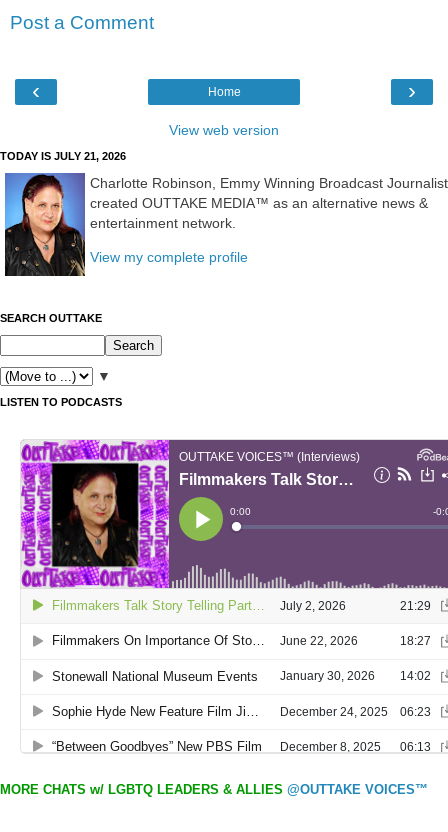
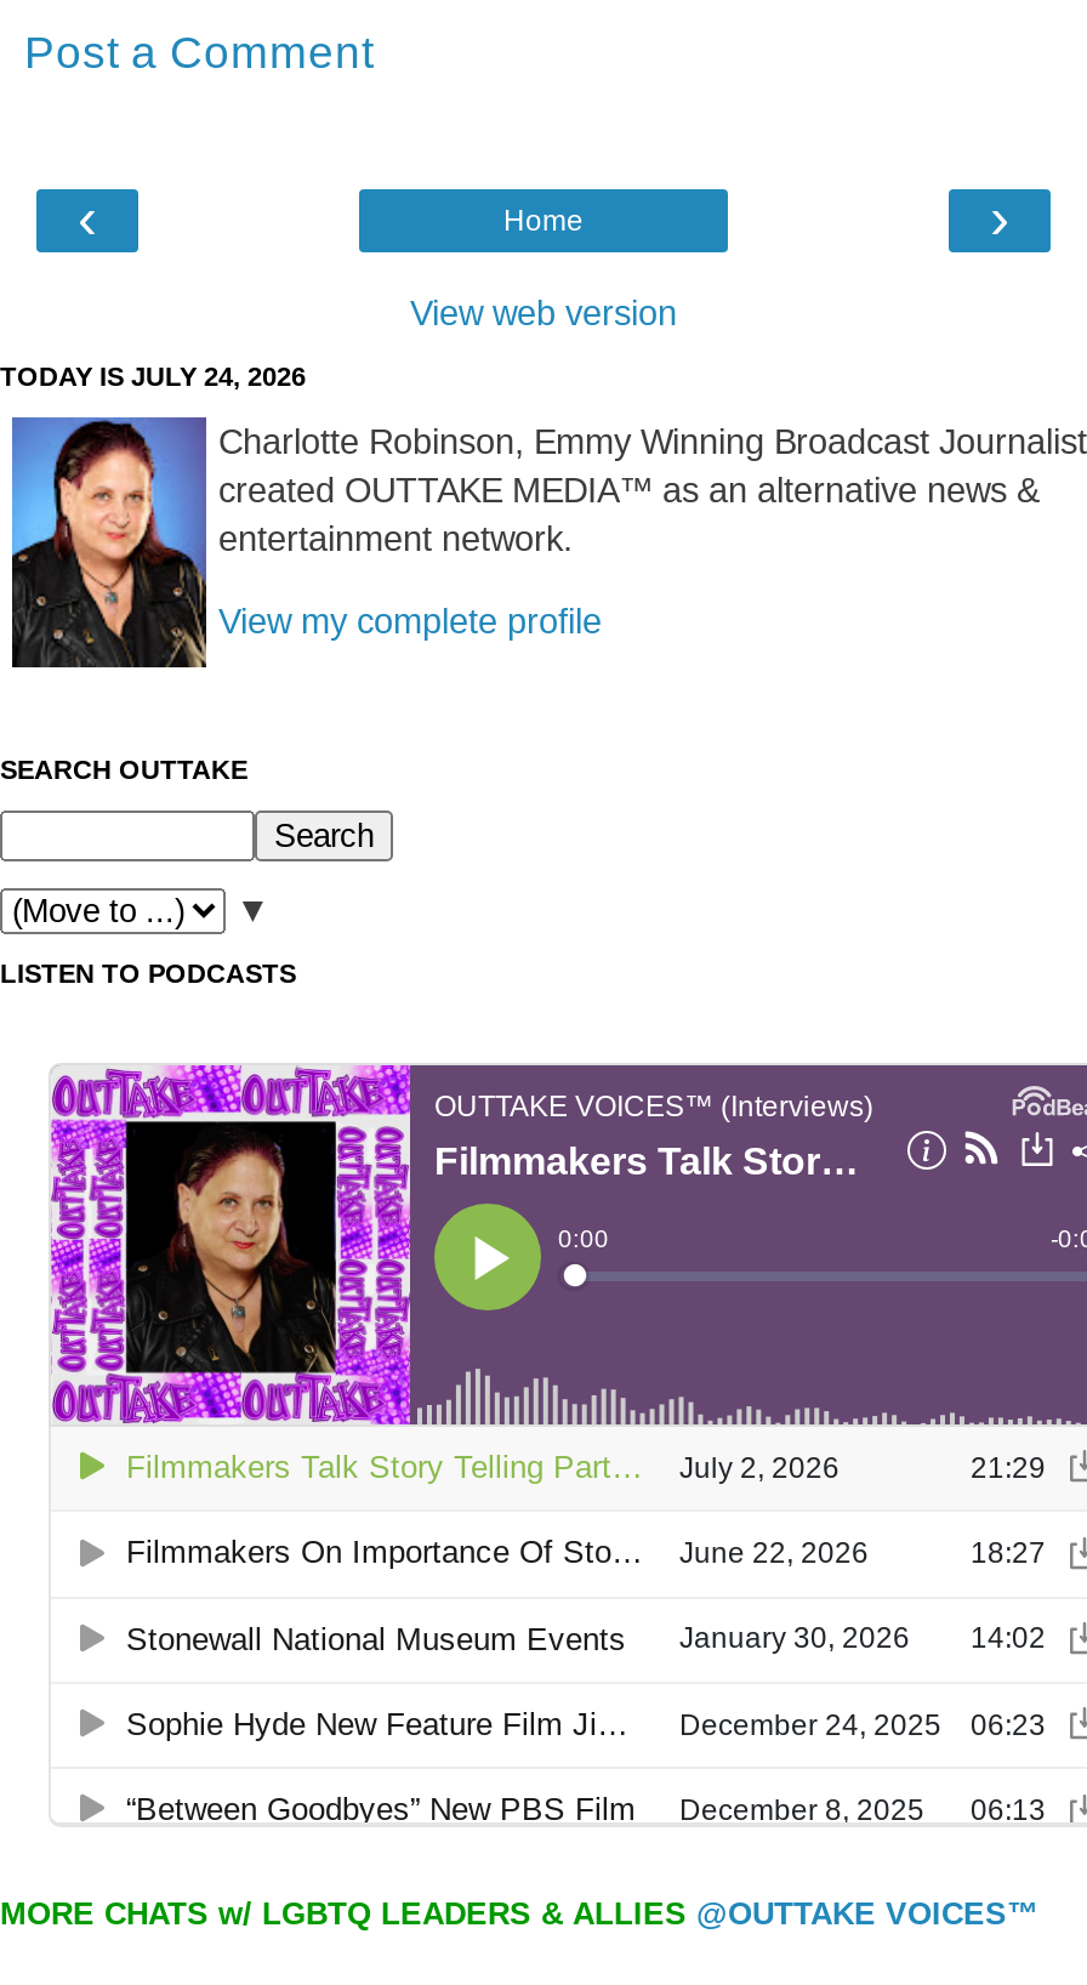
- TODAY IS JULY 21, 2026
+ TODAY IS JULY 24, 2026
